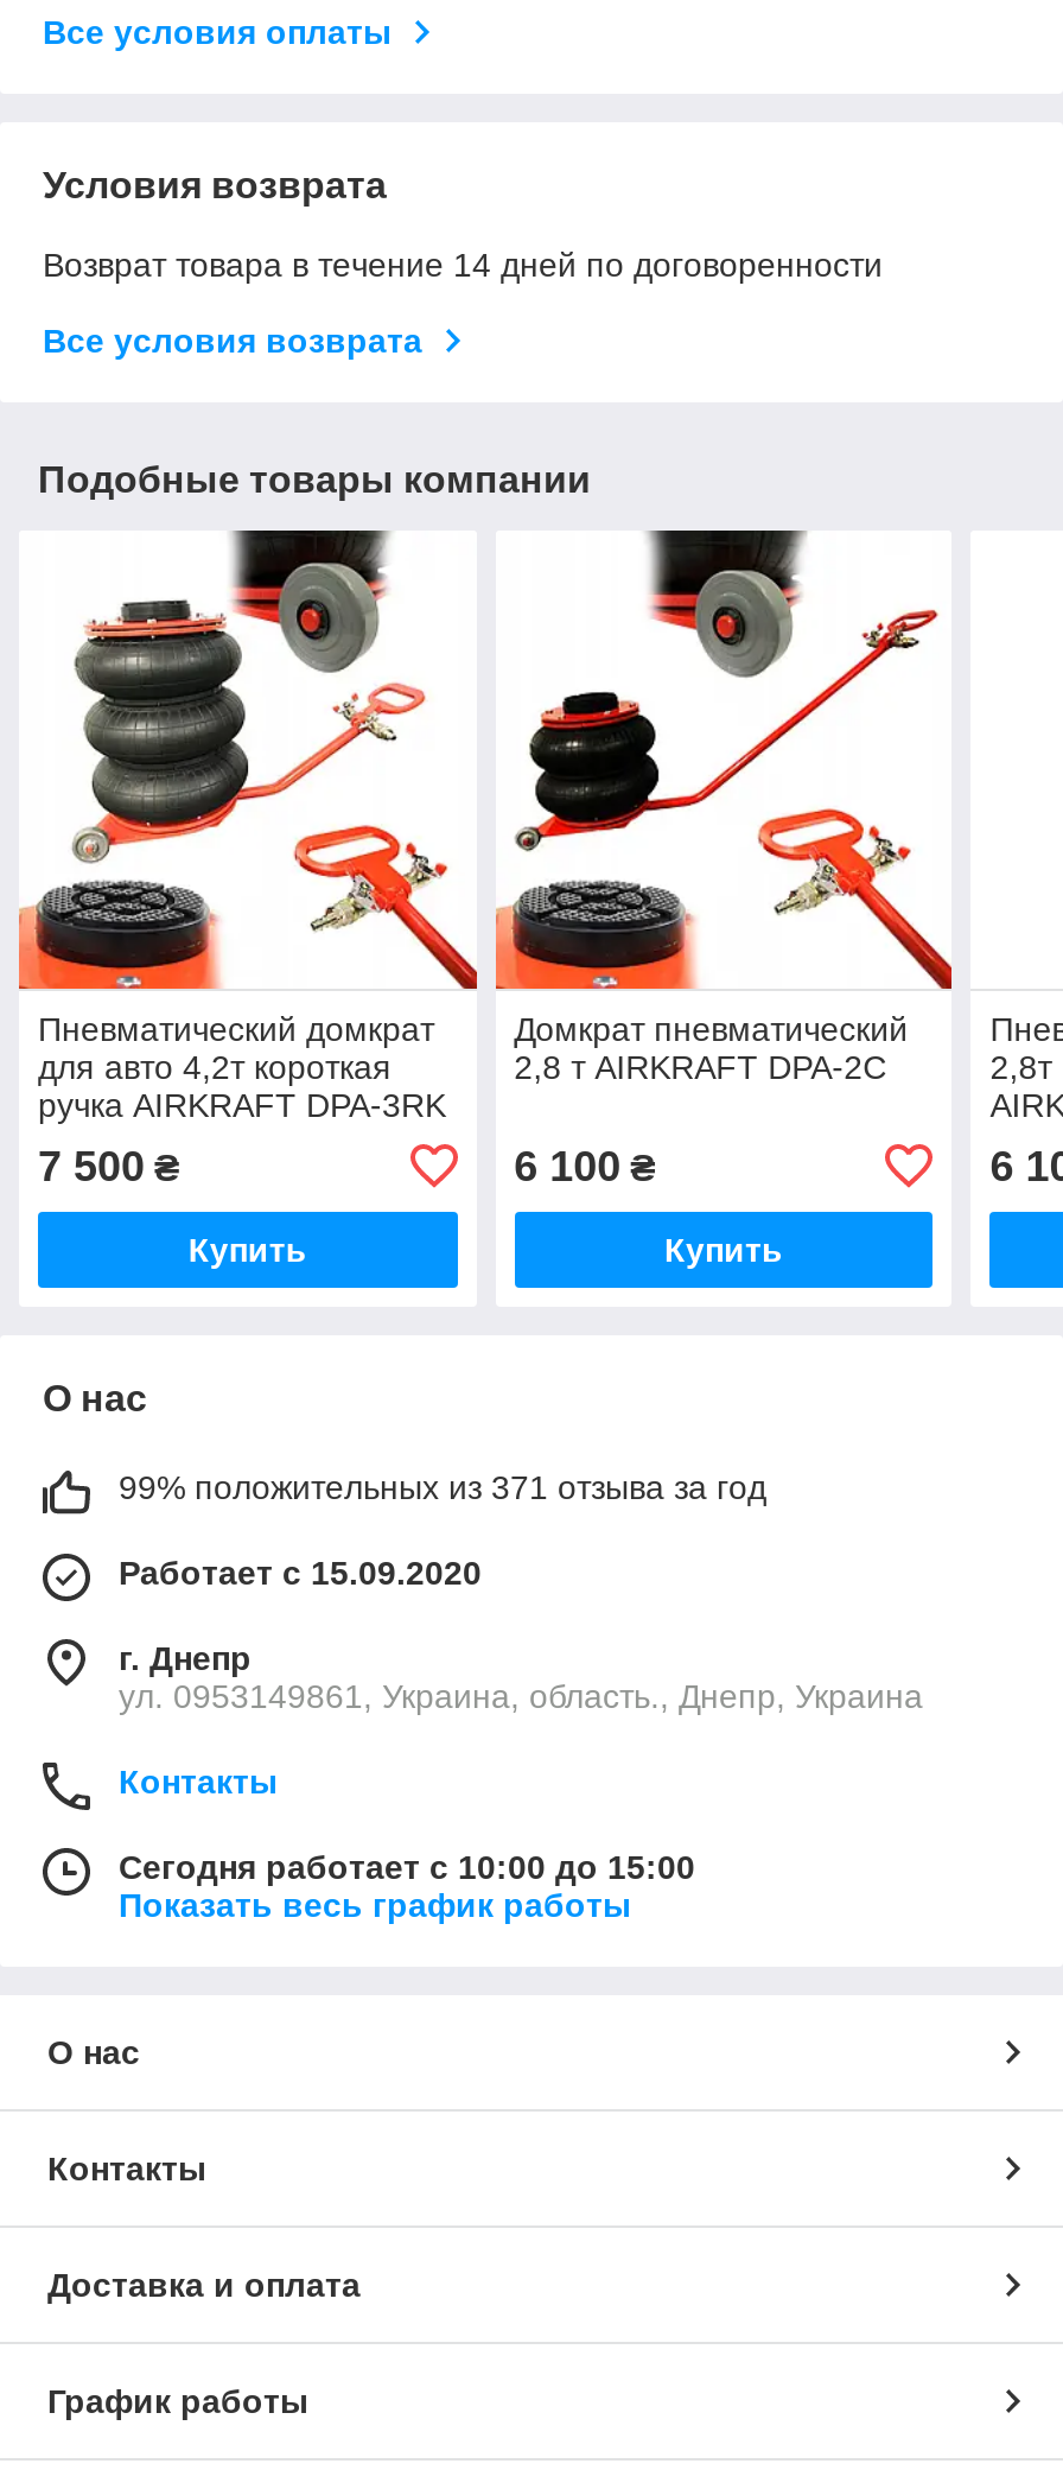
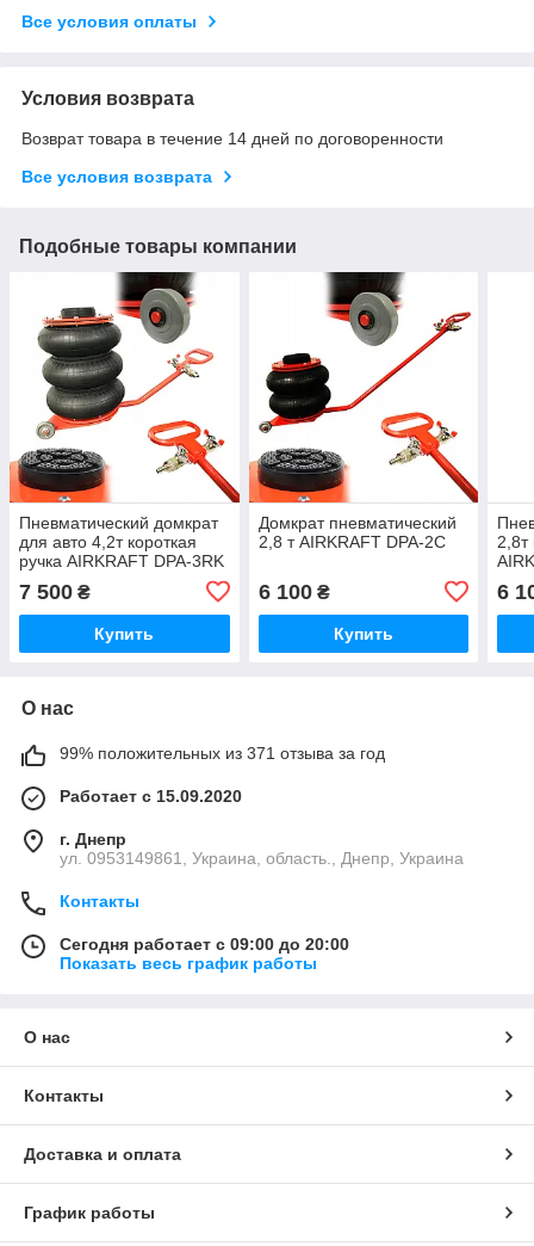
- Сегодня работает с 10:00 до 15:00
+ Сегодня работает с 09:00 до 20:00
